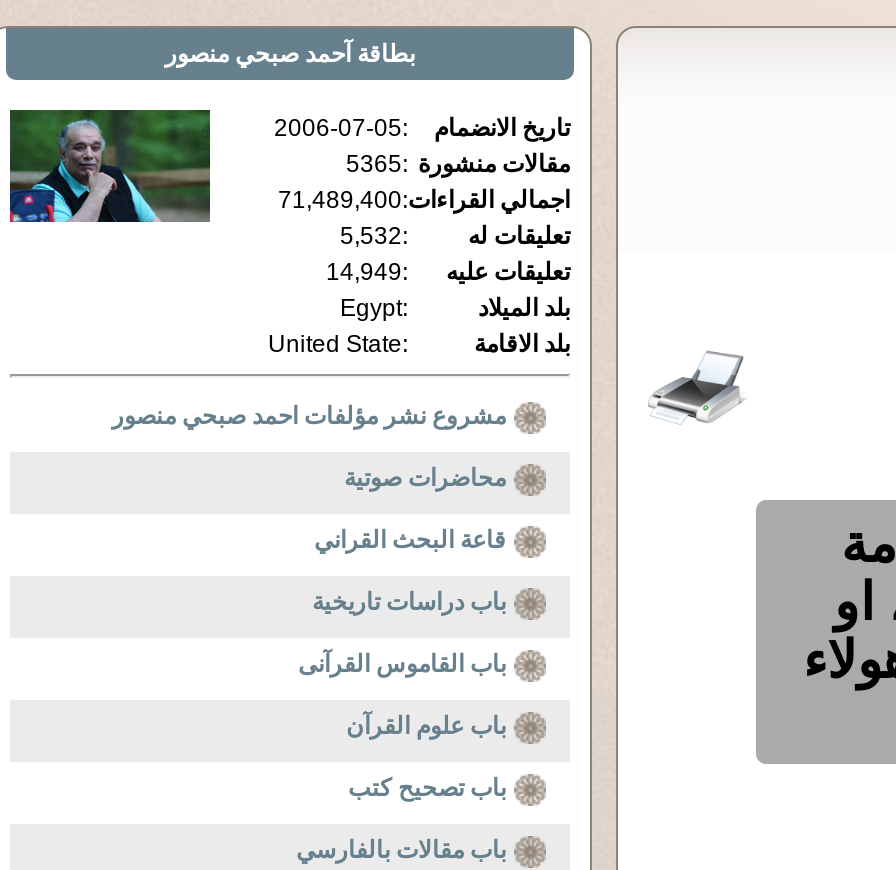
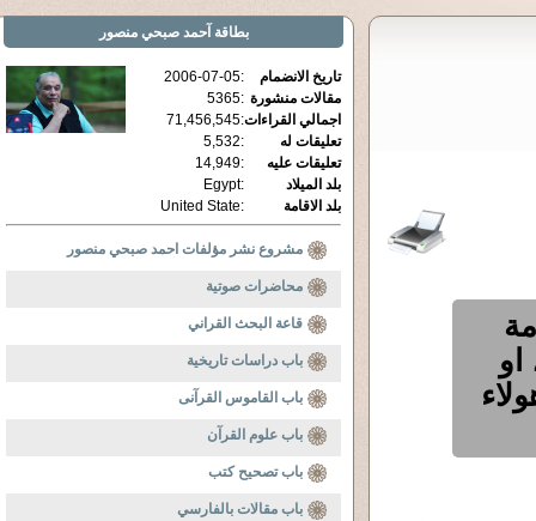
- اجمالي القراءات:71,489,400
+ اجمالي القراءات:71,456,545
